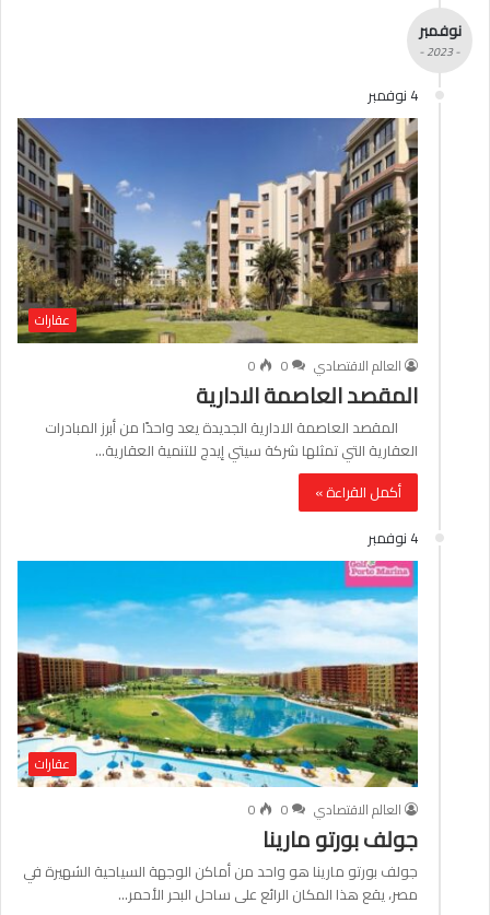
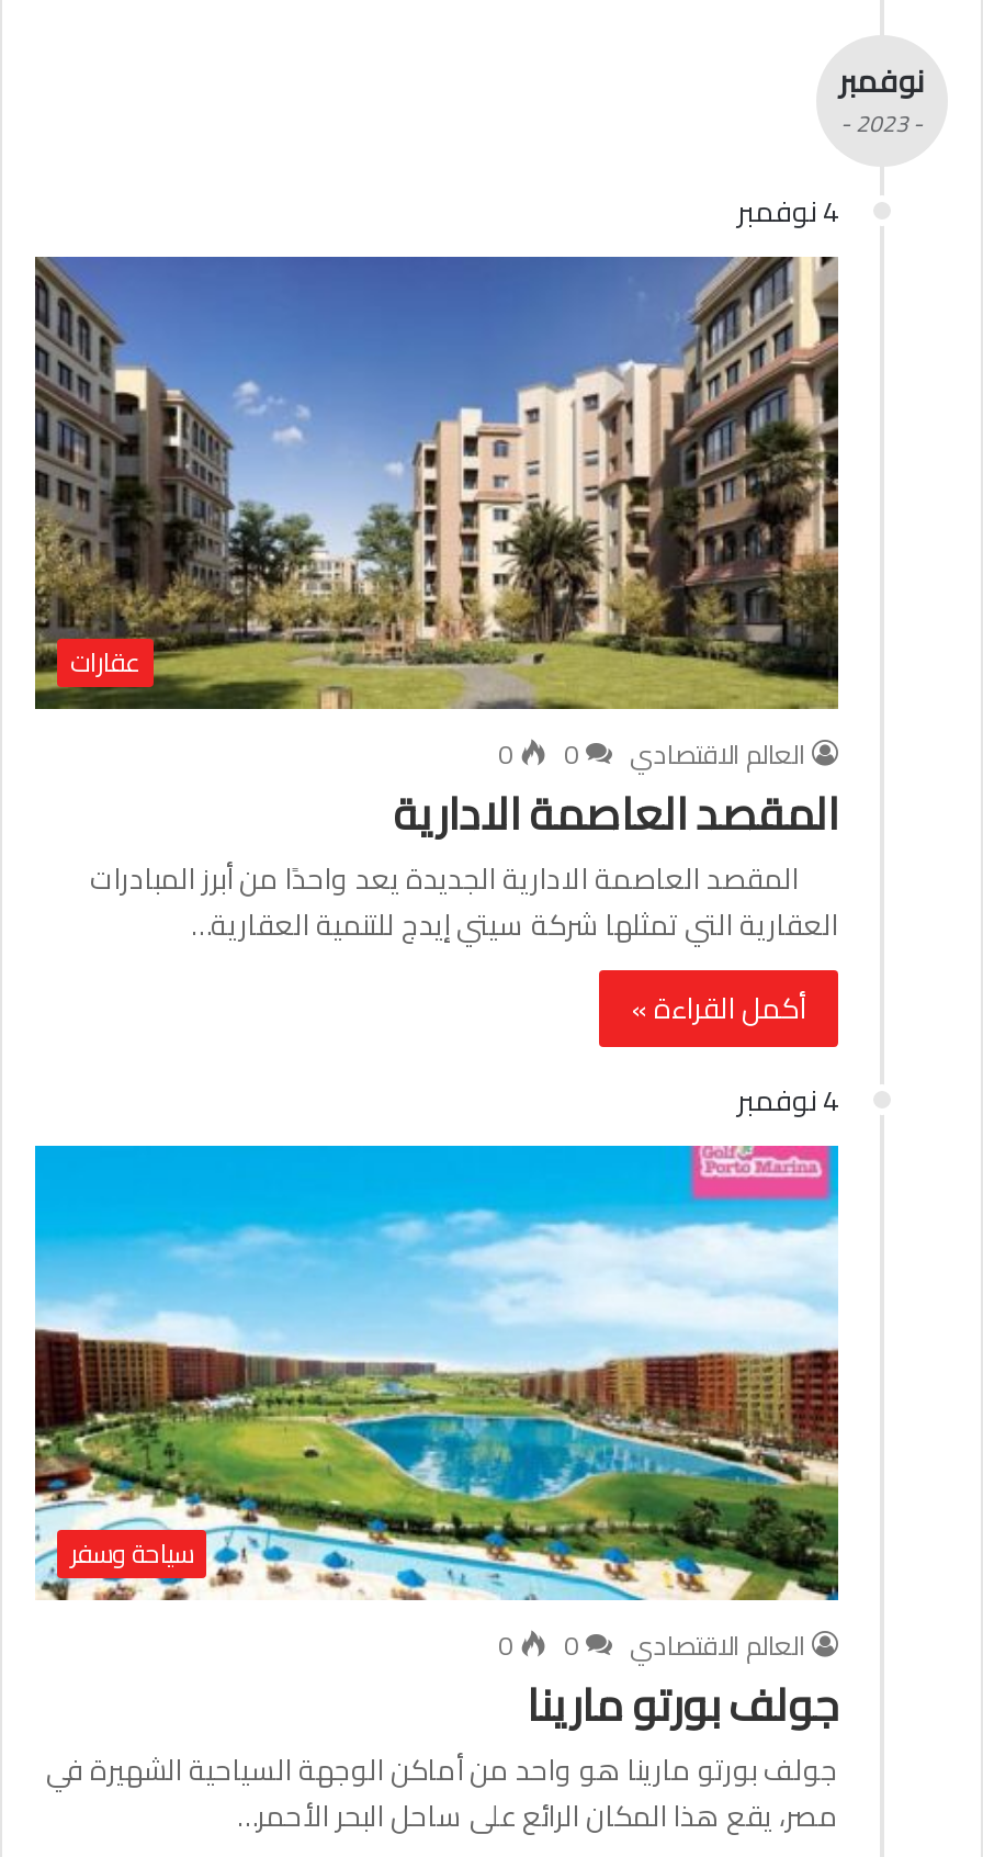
- عقارات
+ سياحة وسفر
